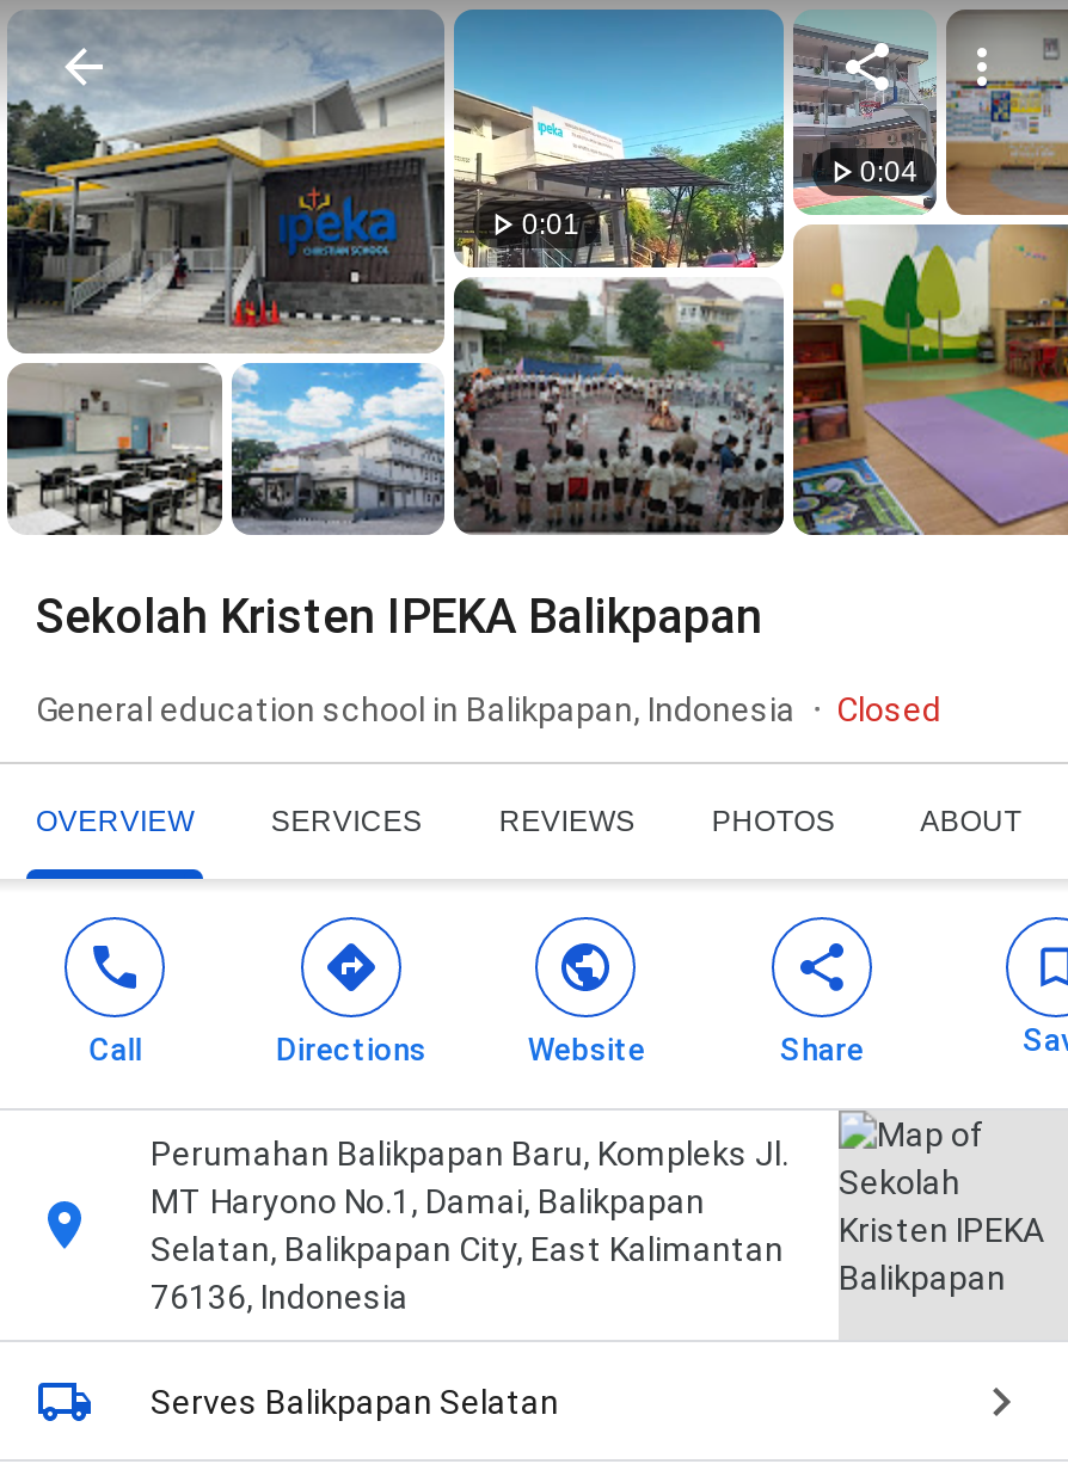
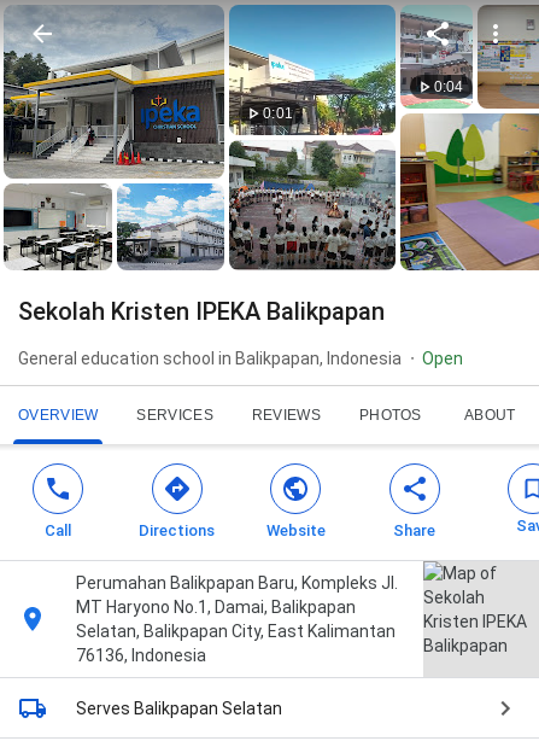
- Closed
+ Open
